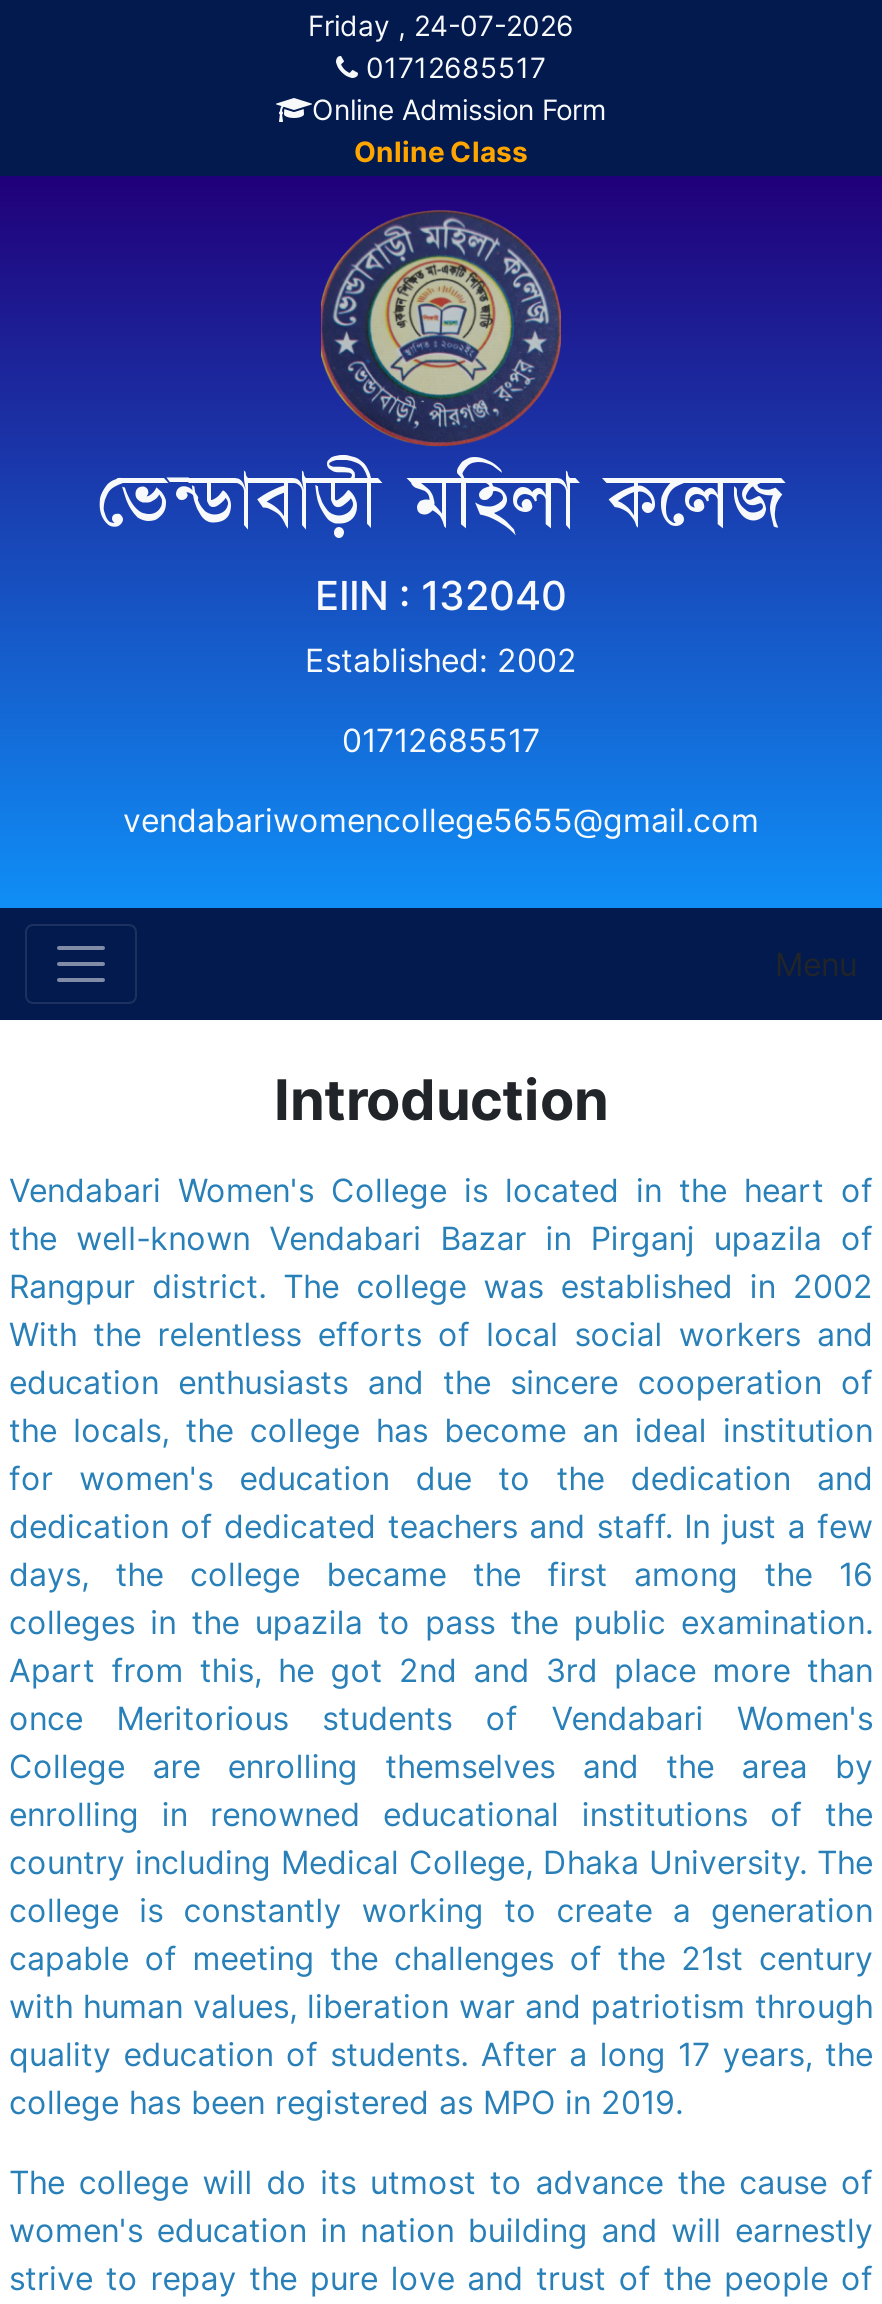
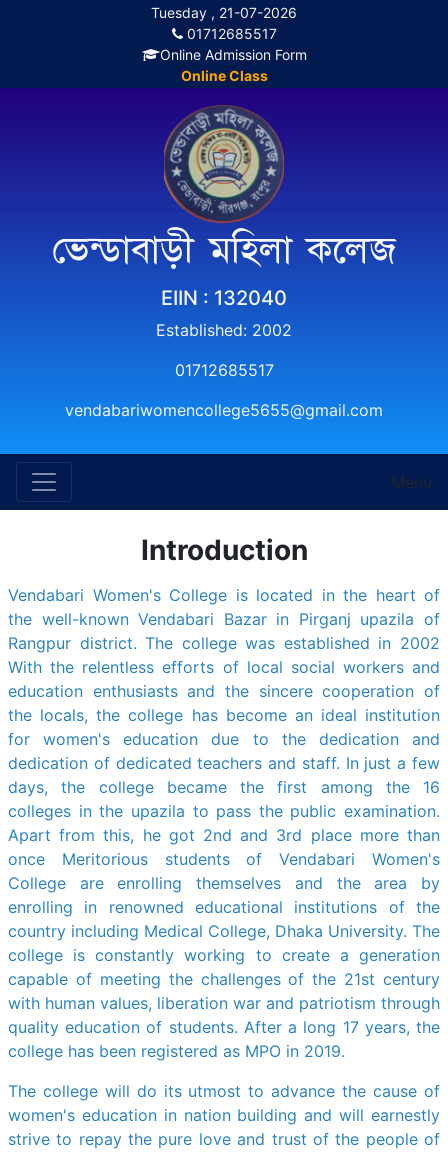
- Friday , 24-07-2026
+ Tuesday , 21-07-2026
